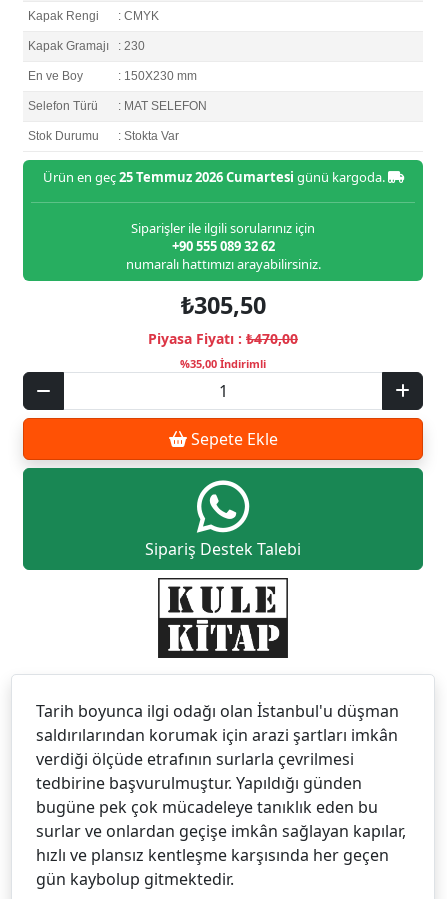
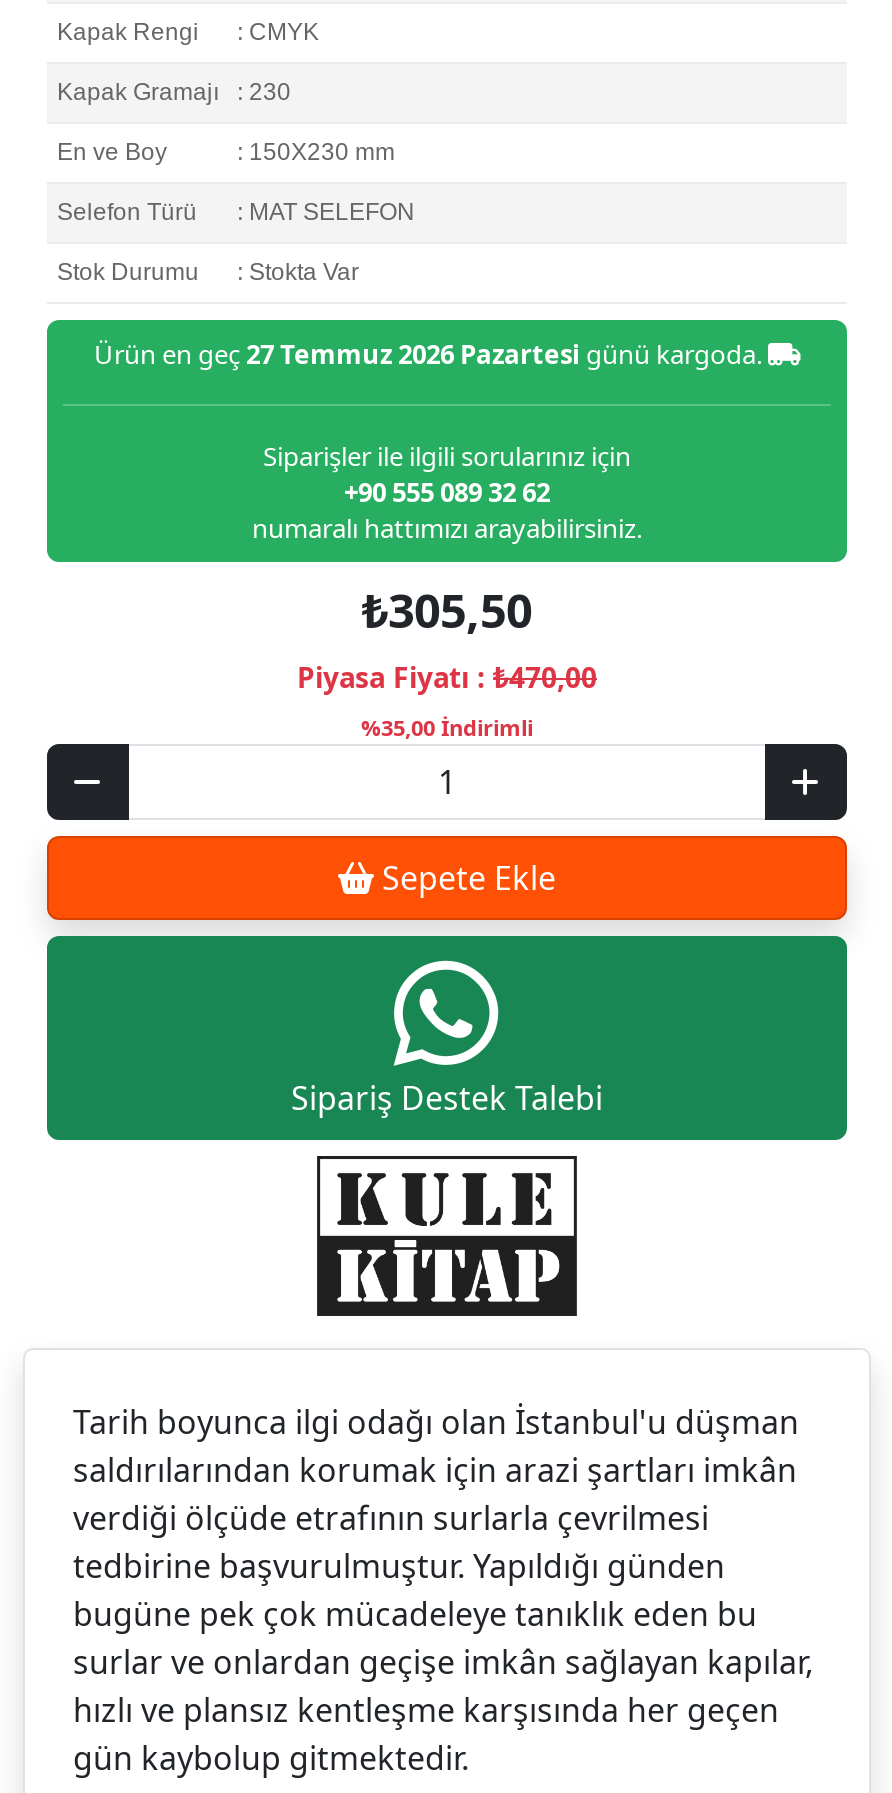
- Ürün en geç 25 Temmuz 2026 Cumartesi günü kargoda.
+ Ürün en geç 27 Temmuz 2026 Pazartesi günü kargoda.
